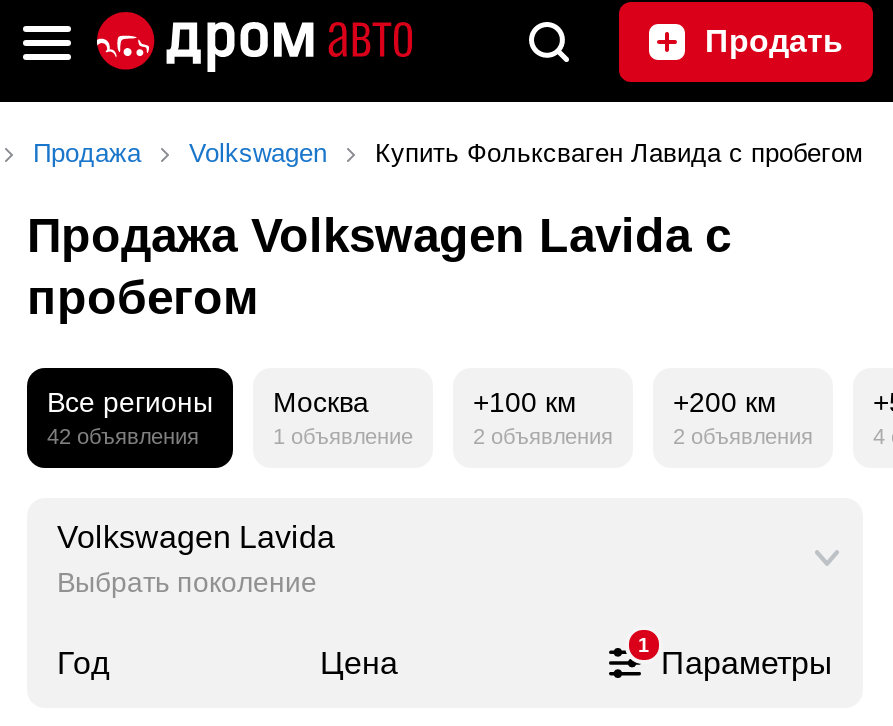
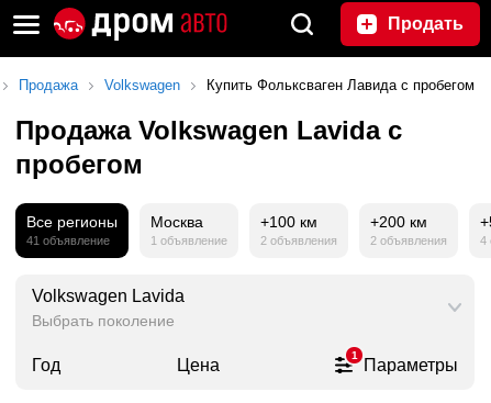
- 42 объявления
+ 41 объявление
